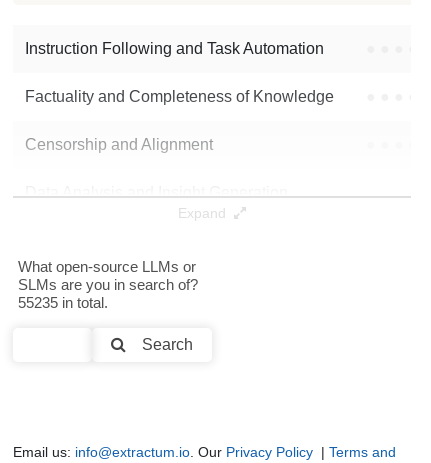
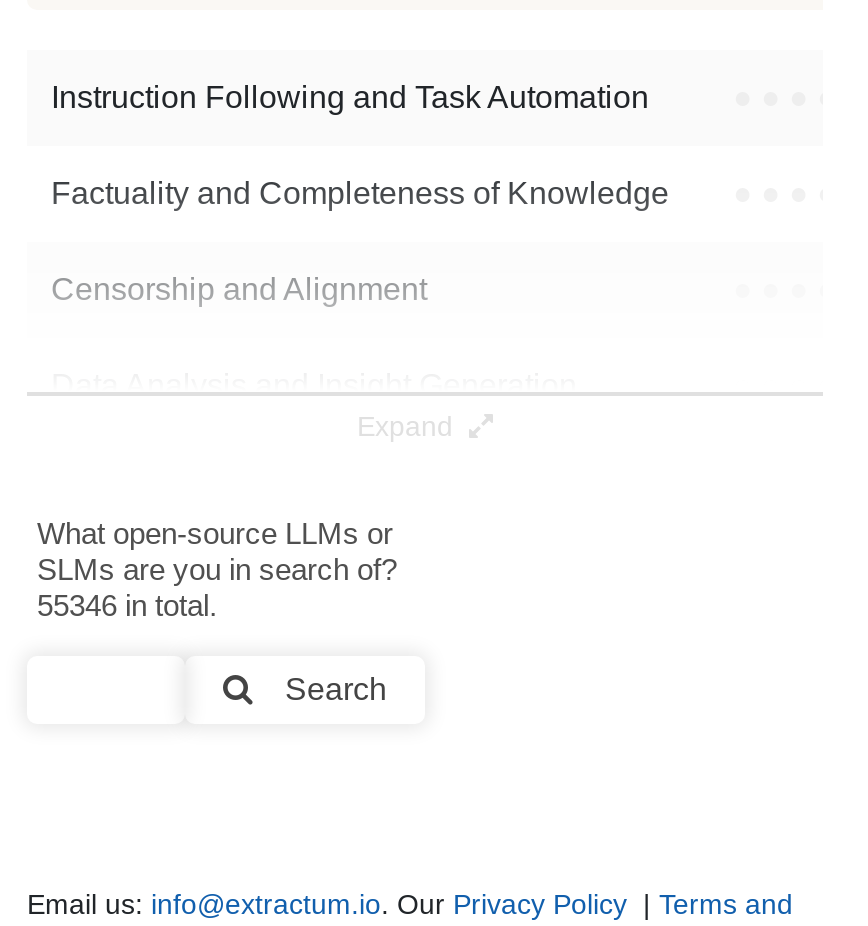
- 55235 in total.
+ 55346 in total.
